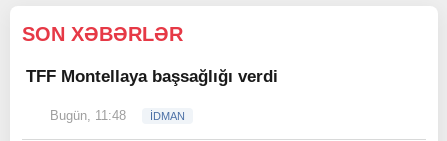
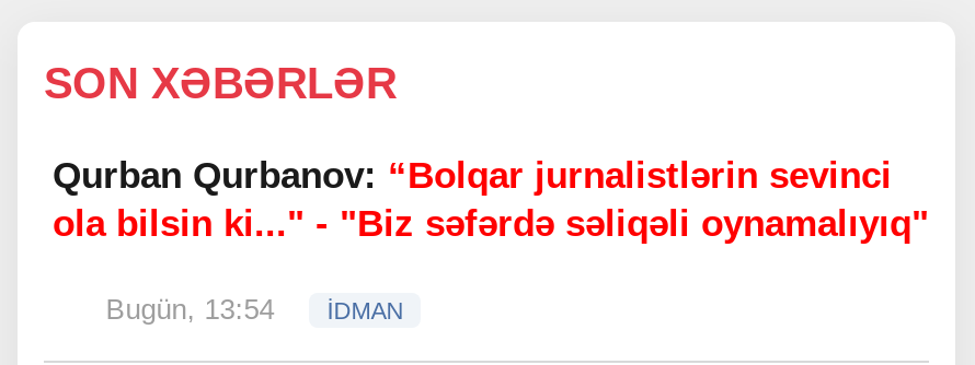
- TFF Montellaya başsağlığı verdi
+ Qurban Qurbanov: “Bolqar jurnalistlərin sevinci
+ ola bilsin ki..." - "Biz səfərdə səliqəli oynamalıyıq"

- Bugün, 11:48 İDMAN
+ Bugün, 13:54 İDMAN
